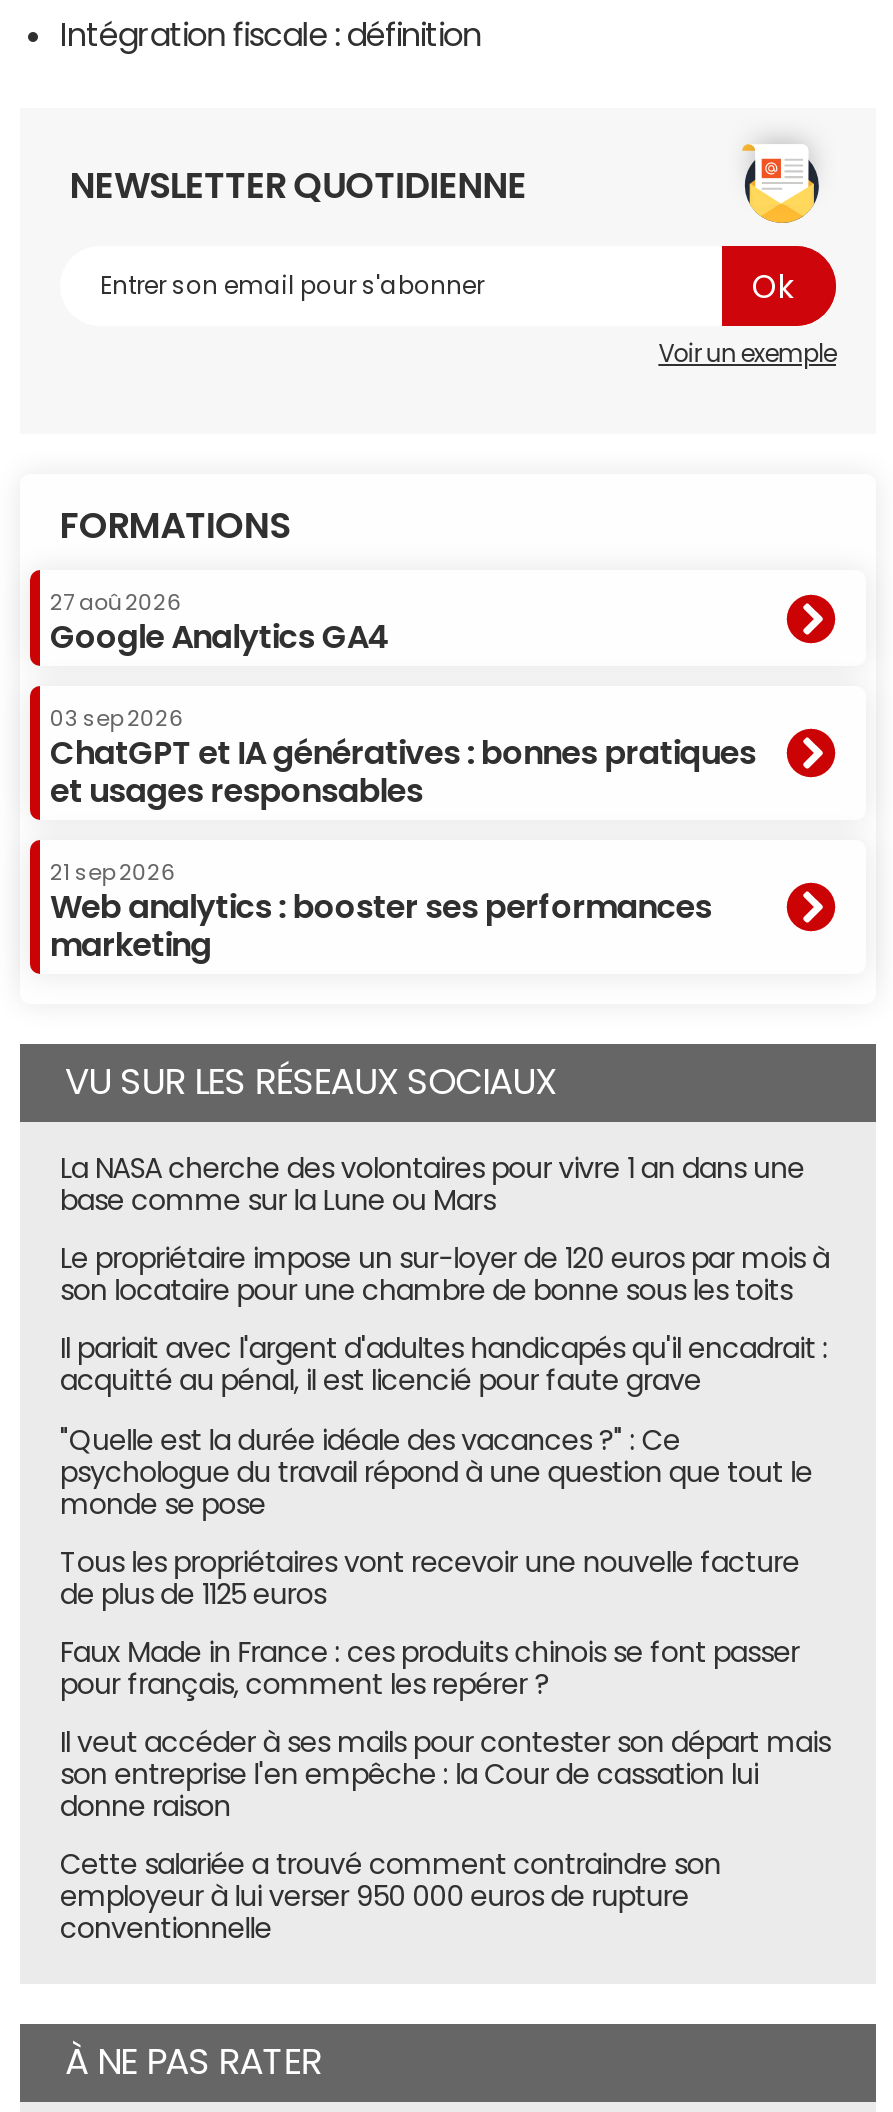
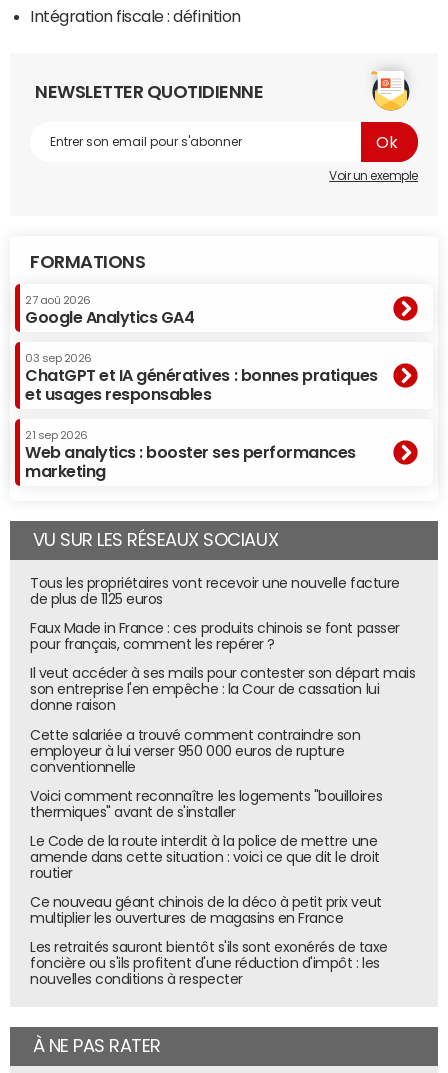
- La NASA cherche des volontaires pour vivre 1 an dans une
- base comme sur la Lune ou Mars
- Le propriétaire impose un sur-loyer de 120 euros par mois à
- son locataire pour une chambre de bonne sous les toits
- Il pariait avec l'argent d'adultes handicapés qu'il encadrait :
- acquitté au pénal, il est licencié pour faute grave
- "Quelle est la durée idéale des vacances ?" : Ce
- psychologue du travail répond à une question que tout le
- monde se pose

moved up: Tous les propriétaires vont recevoir une nouvelle facture | de plus de 1125 euros | Faux Made in France : ces produits chinois se font passer | ... | employeur à lui verser 950 000 euros de rupture | conventionnelle

+ Voici comment reconnaître les logements "bouilloires
+ thermiques" avant de s'installer
+ Le Code de la route interdit à la police de mettre une
+ amende dans cette situation : voici ce que dit le droit
+ routier
+ Ce nouveau géant chinois de la déco à petit prix veut
+ multiplier les ouvertures de magasins en France
+ Les retraités sauront bientôt s'ils sont exonérés de taxe
+ foncière ou s'ils profitent d'une réduction d'impôt : les
+ nouvelles conditions à respecter
